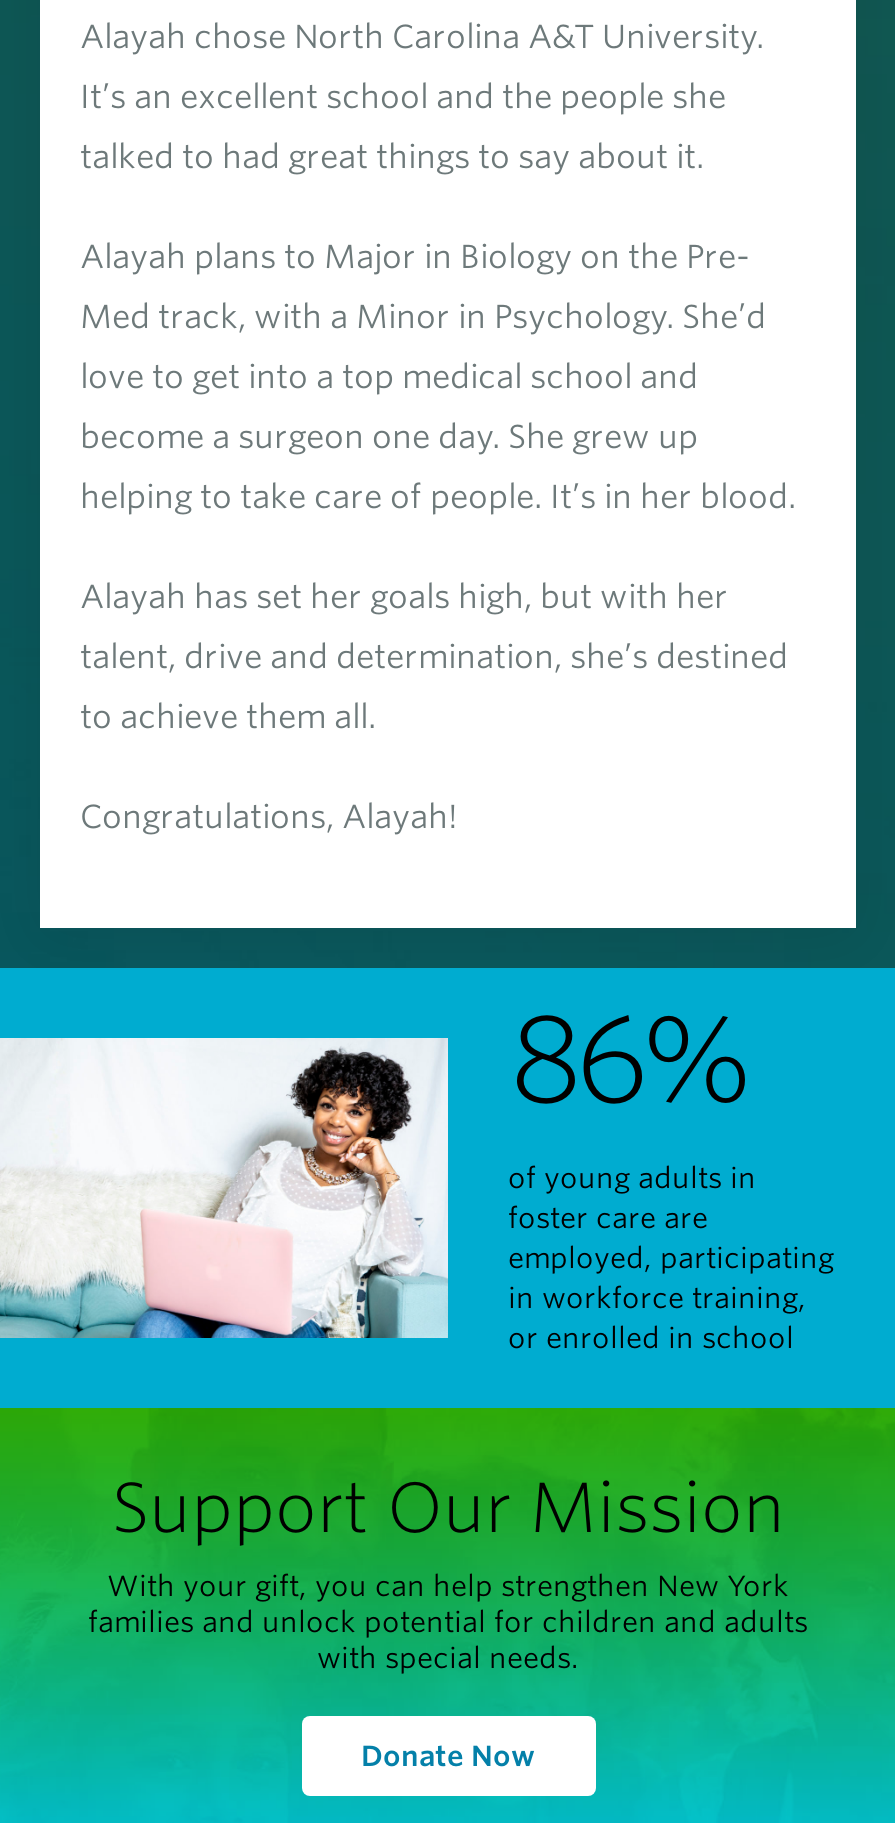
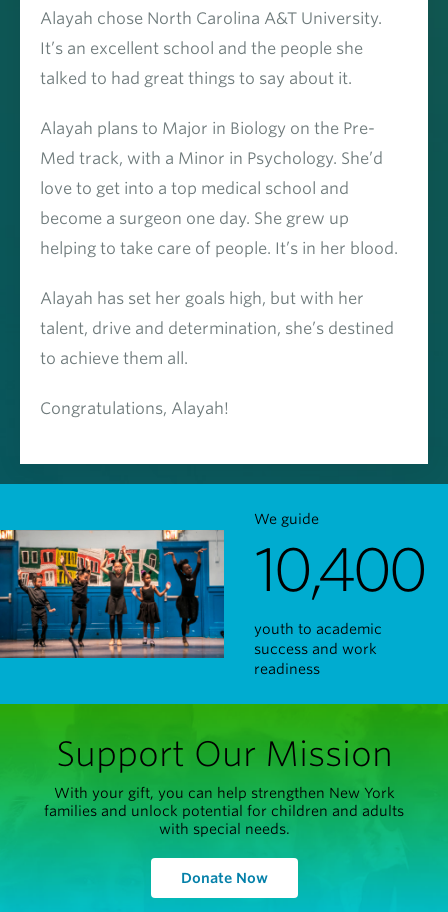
- [image]
- 86%
- of young adults in
- foster care are
- employed, participating
- in workforce training,
- or enrolled in school
+ [image]
+ We guide
+ 10,400
+ youth to academic
+ success and work
+ readiness
